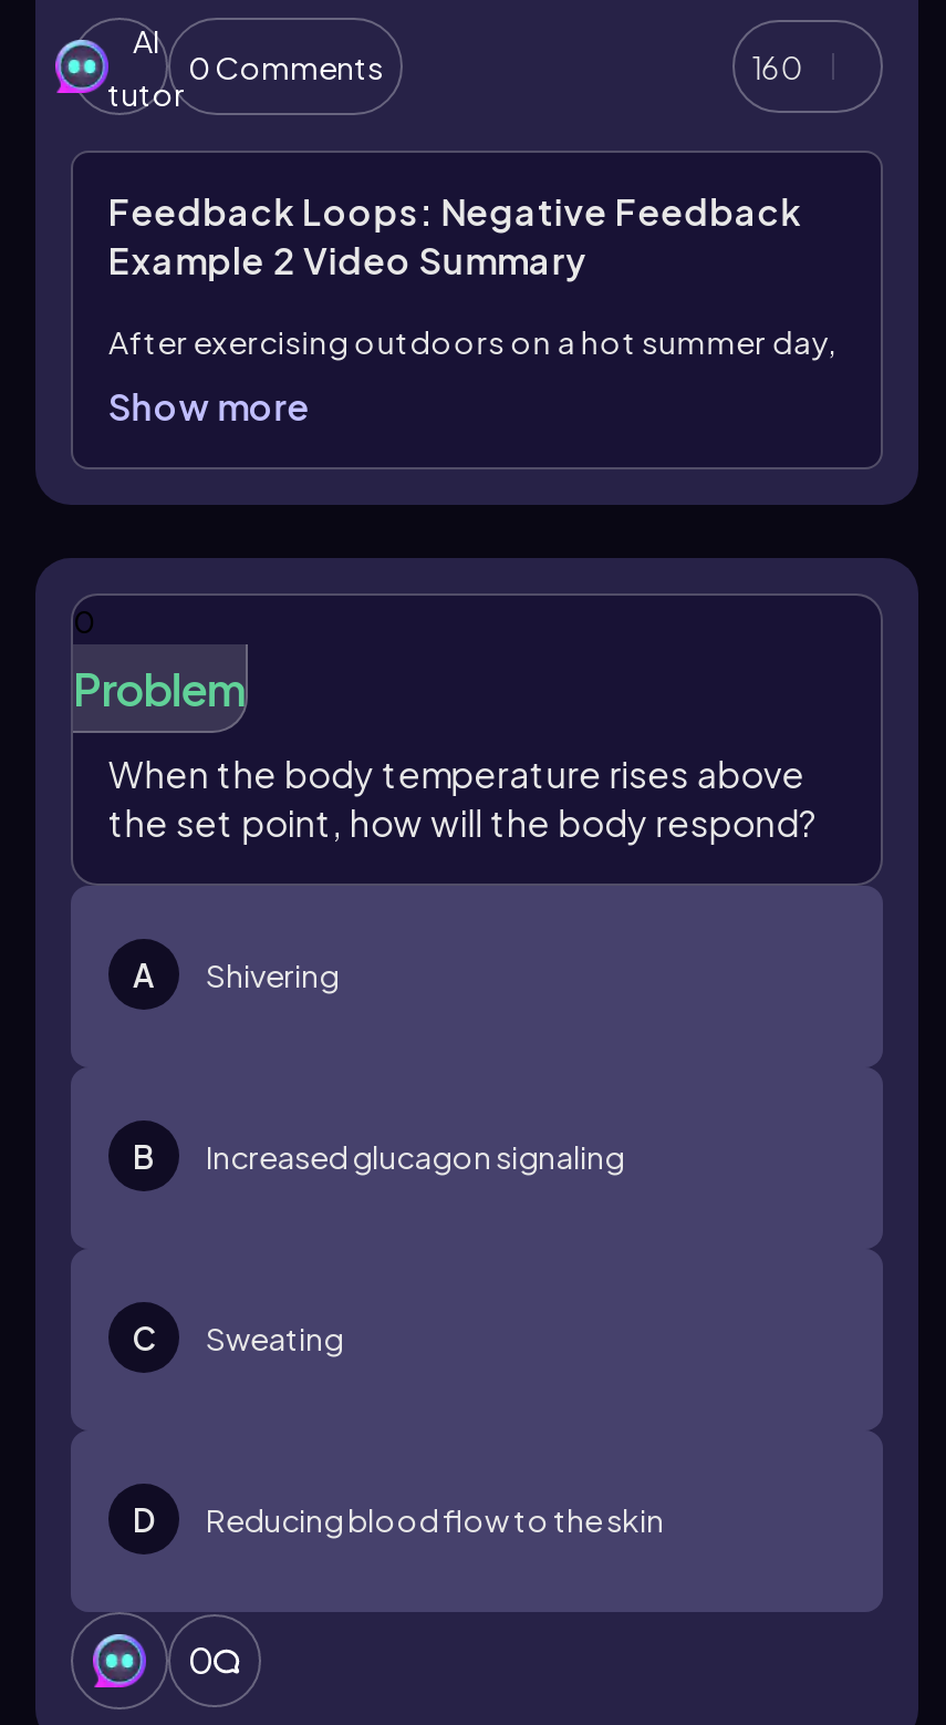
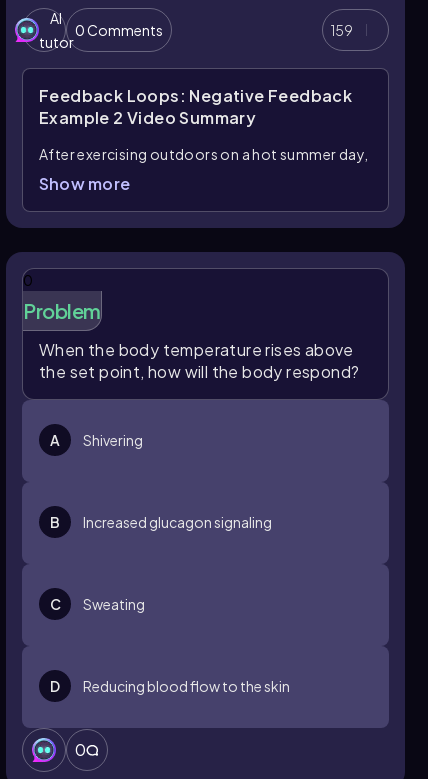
- 160
+ 159
